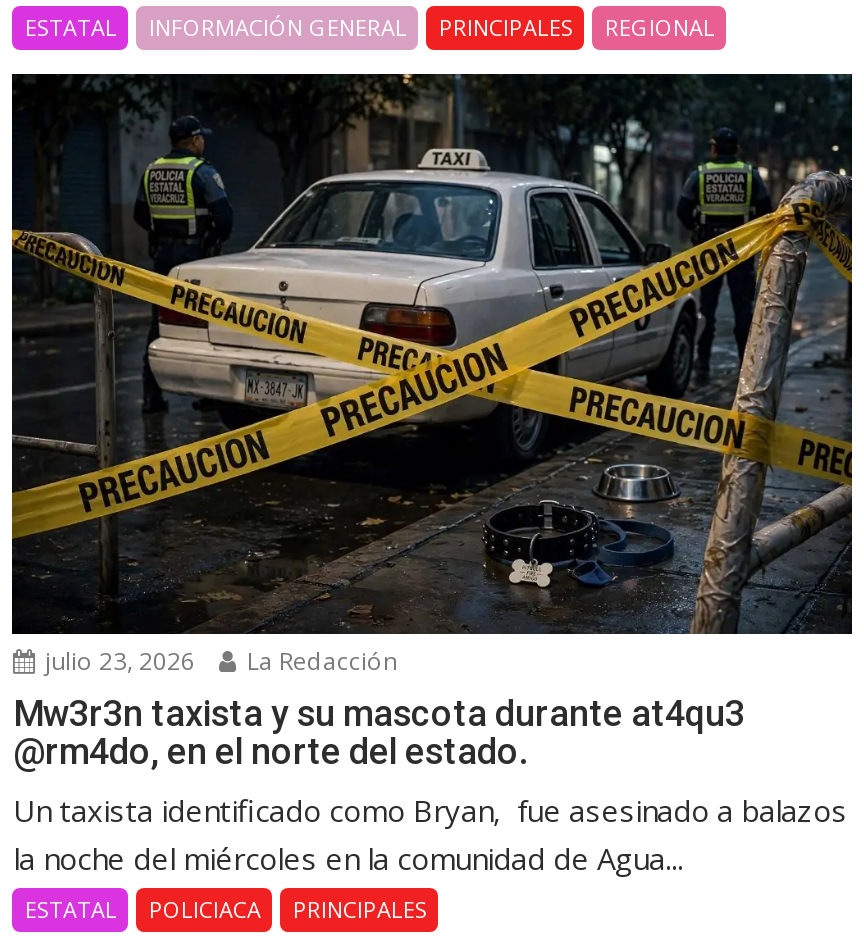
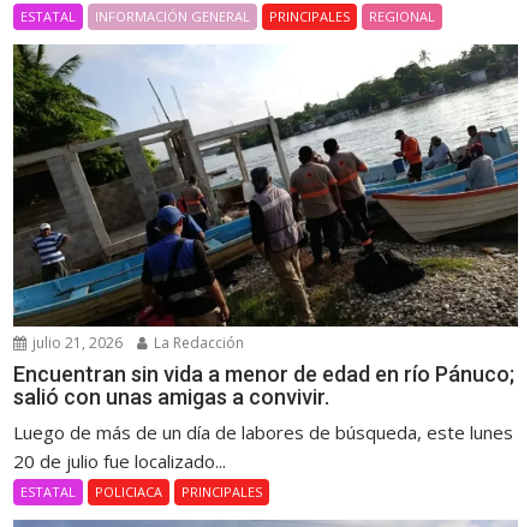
- [image]
- julio 23, 2026 La Redacción
+ [image]
+ julio 21, 2026 La Redacción

- Mw3r3n taxista y su mascota durante at4qu3
- @rm4do, en el norte del estado.
- Un taxista identificado como Bryan, fue asesinado a balazos
- la noche del miércoles en la comunidad de Agua...
+ Encuentran sin vida a menor de edad en río Pánuco;
+ salió con unas amigas a convivir.
+ Luego de más de un día de labores de búsqueda, este lunes
+ 20 de julio fue localizado...
